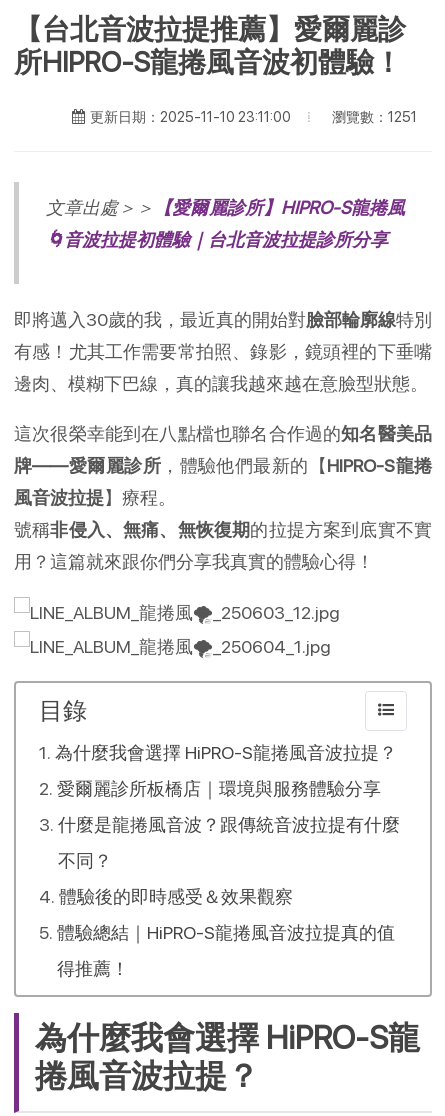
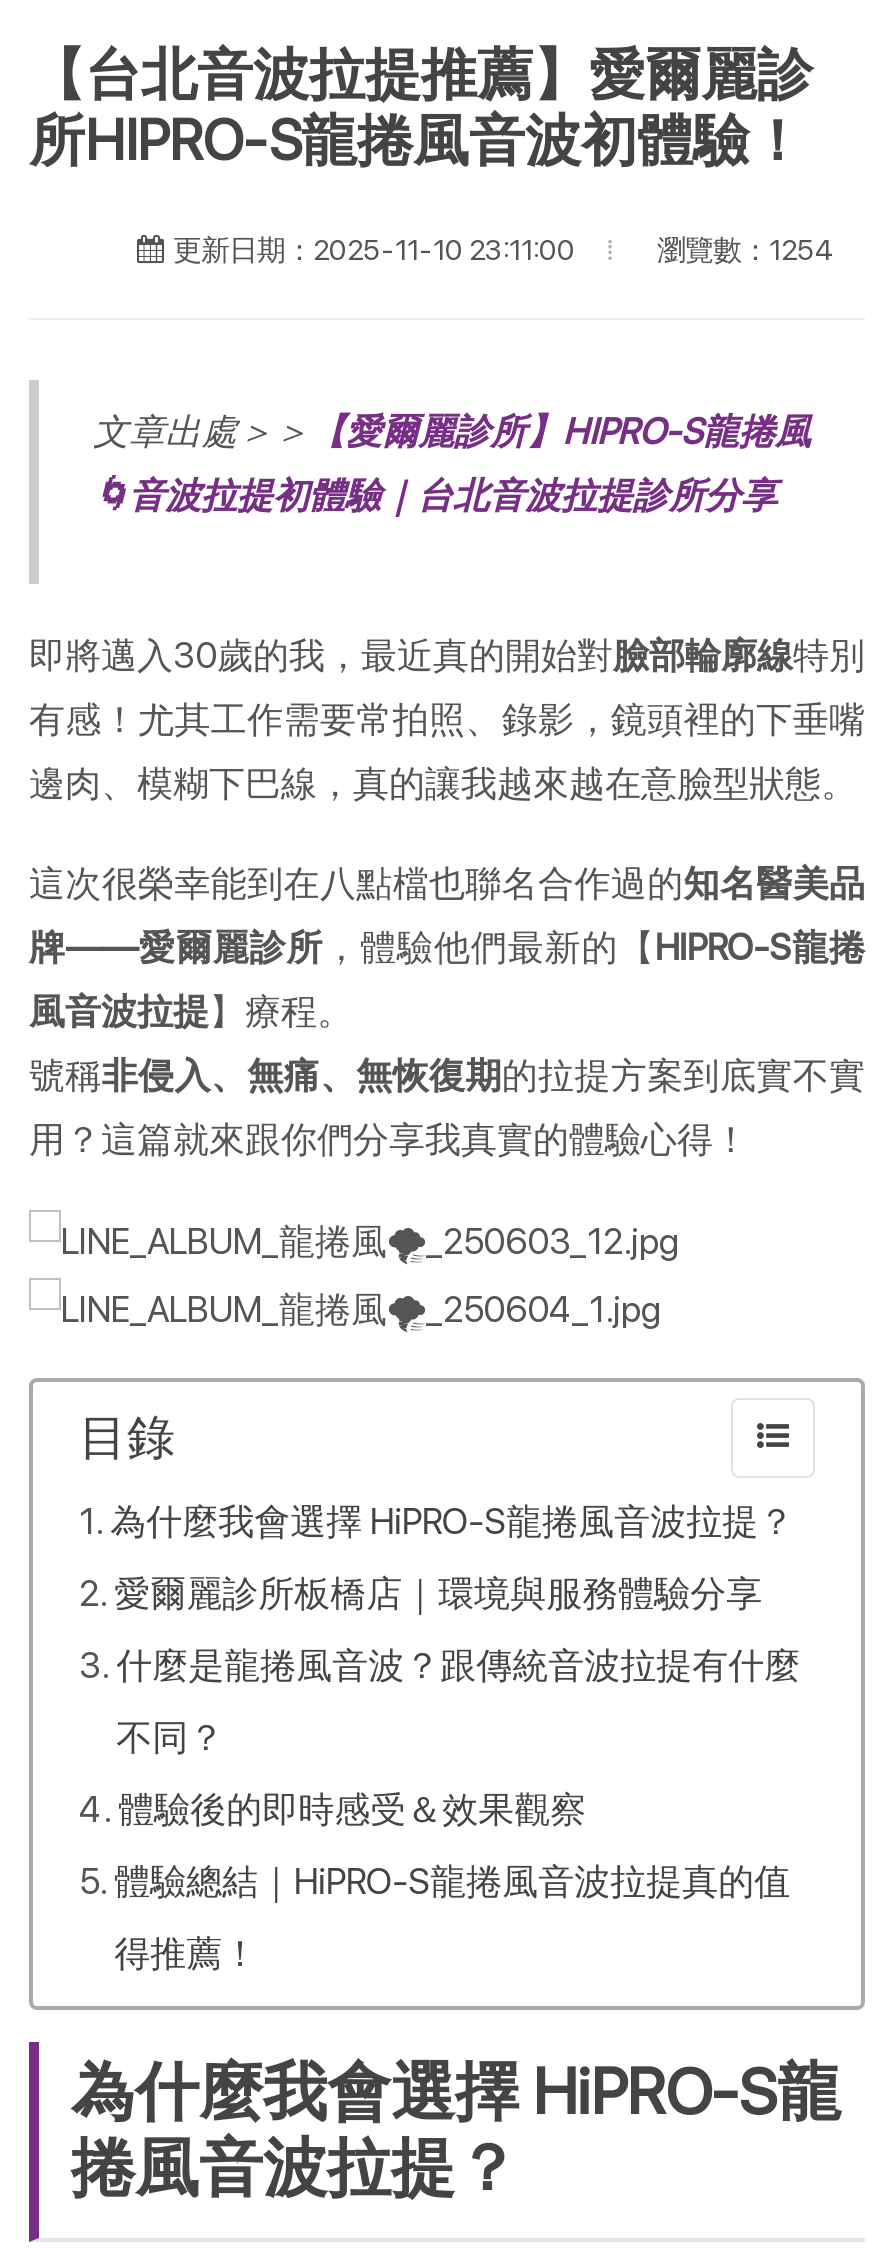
- 瀏覽數：1251
+ 瀏覽數：1254
